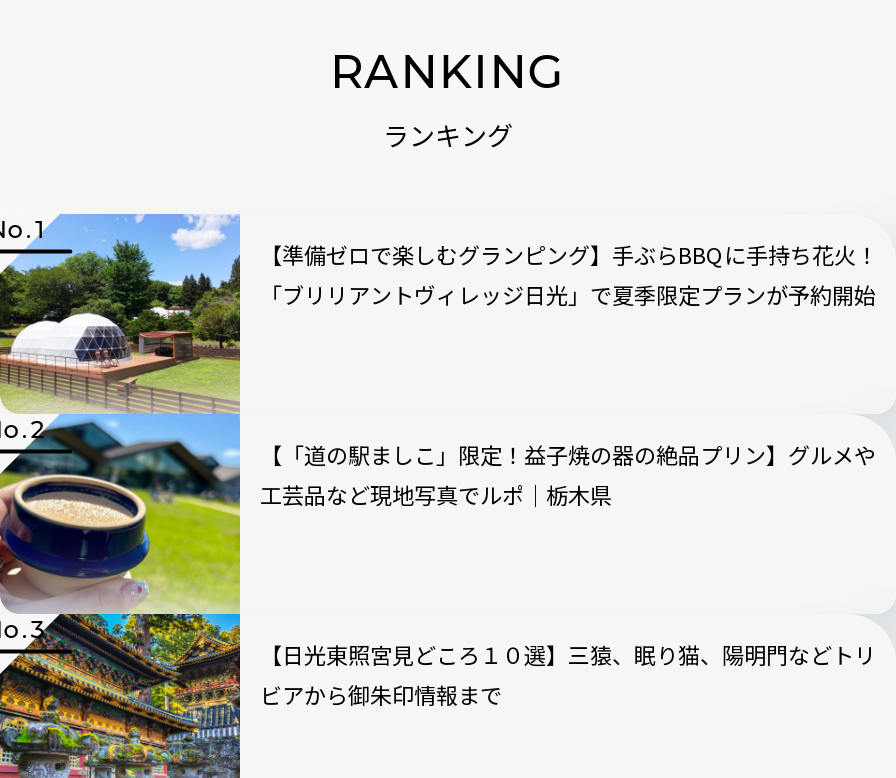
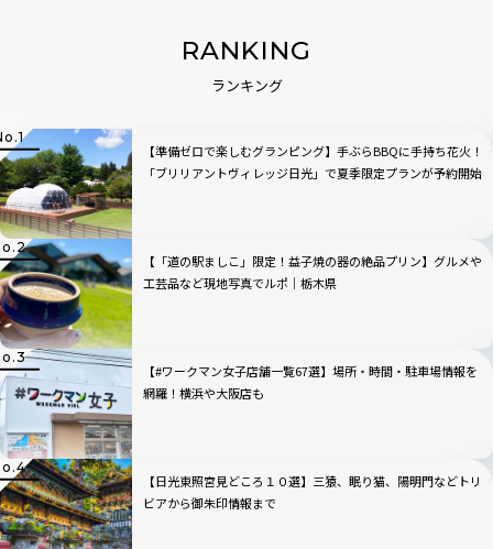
+ [image]
+ 【#ワークマン女子店舗一覧67選】場所・時間・駐車場情報を
+ 網羅！横浜や大阪店も
